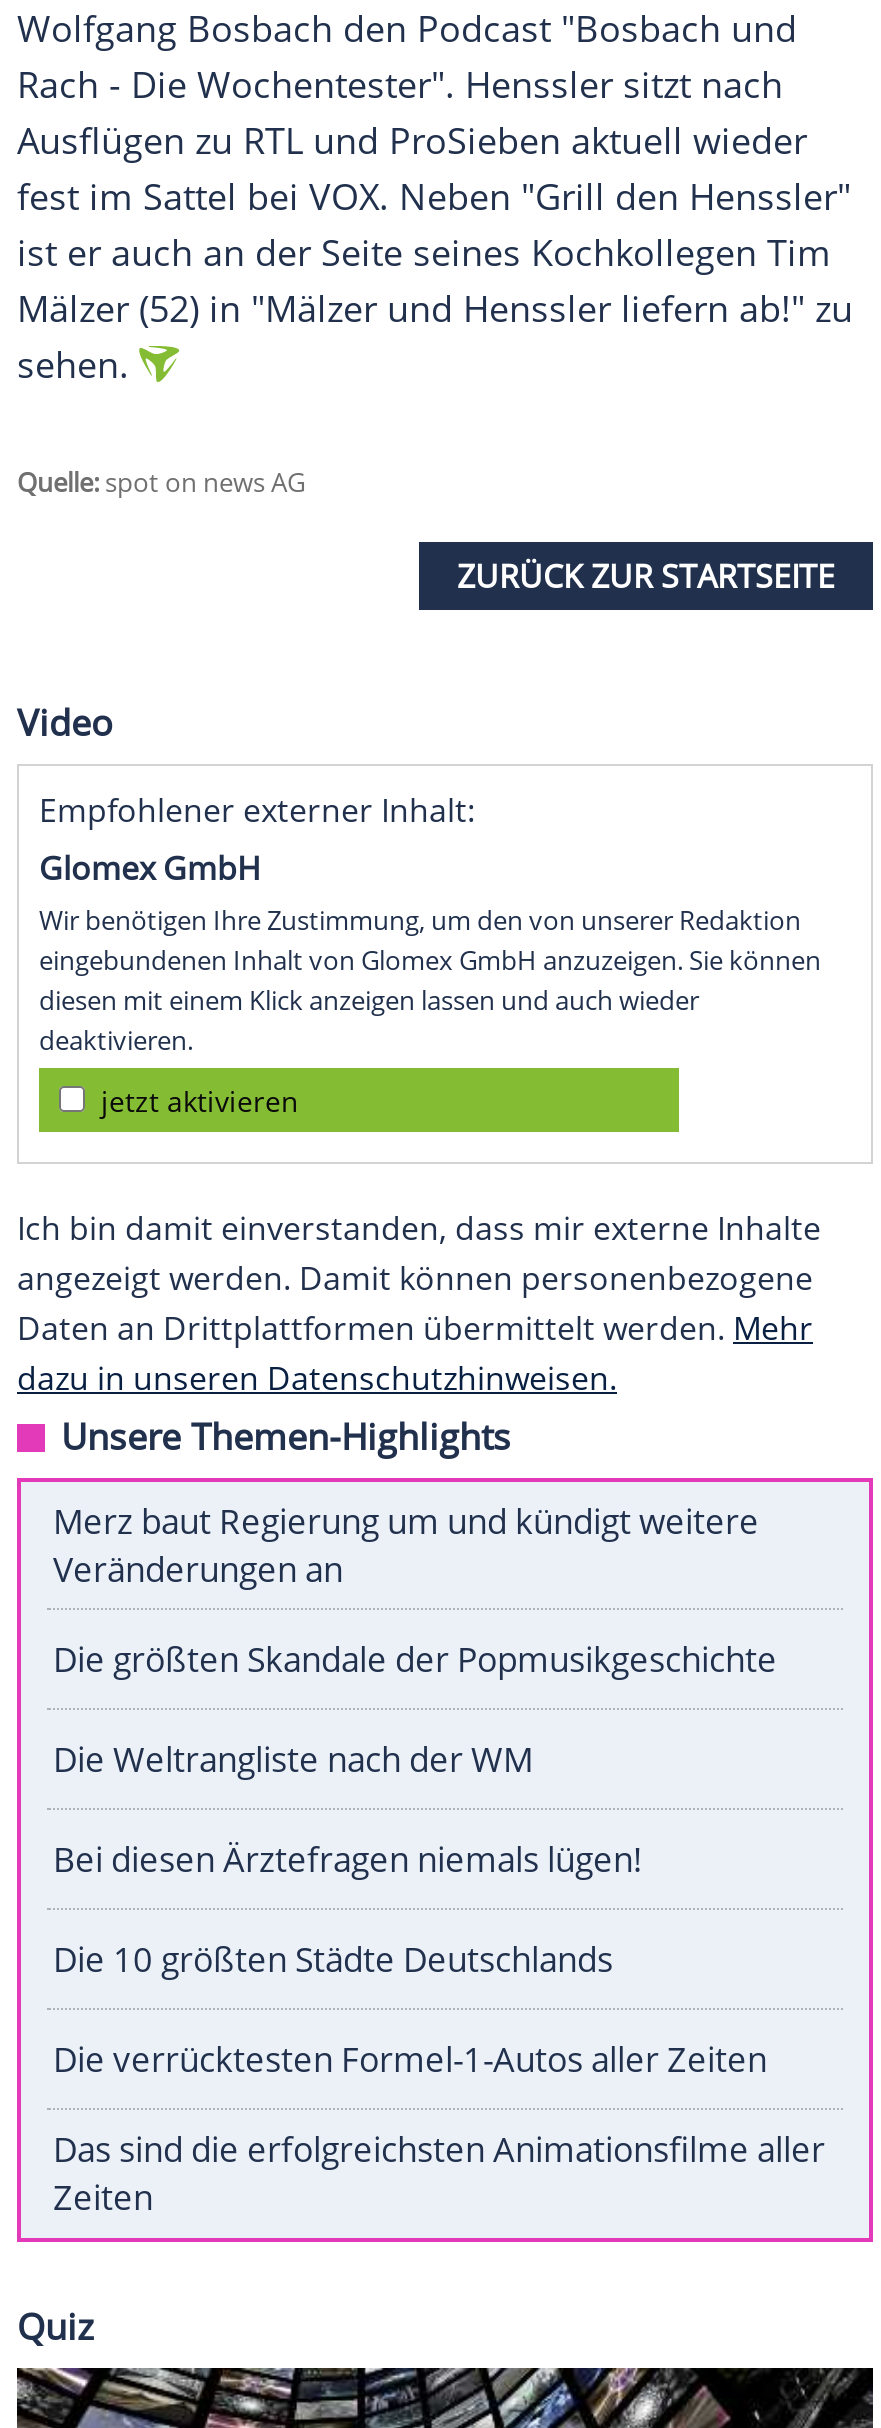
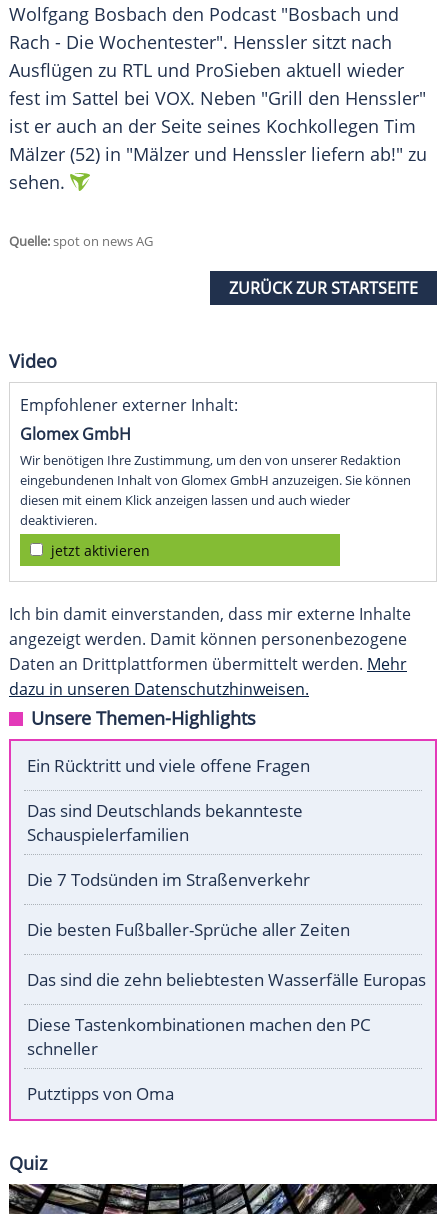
- Merz baut Regierung um und kündigt weitere
- Veränderungen an
+ Ein Rücktritt und viele offene Fragen

- Die größten Skandale der Popmusikgeschichte
+ Das sind Deutschlands bekannteste
+ Schauspielerfamilien

- Die Weltrangliste nach der WM
+ Die 7 Todsünden im Straßenverkehr

- Bei diesen Ärztefragen niemals lügen!
+ Die besten Fußballer-Sprüche aller Zeiten

- Die 10 größten Städte Deutschlands
+ Das sind die zehn beliebtesten Wasserfälle Europas

- Die verrücktesten Formel-1-Autos aller Zeiten
+ Diese Tastenkombinationen machen den PC
+ schneller

- Das sind die erfolgreichsten Animationsfilme aller
- Zeiten
+ Putztipps von Oma
